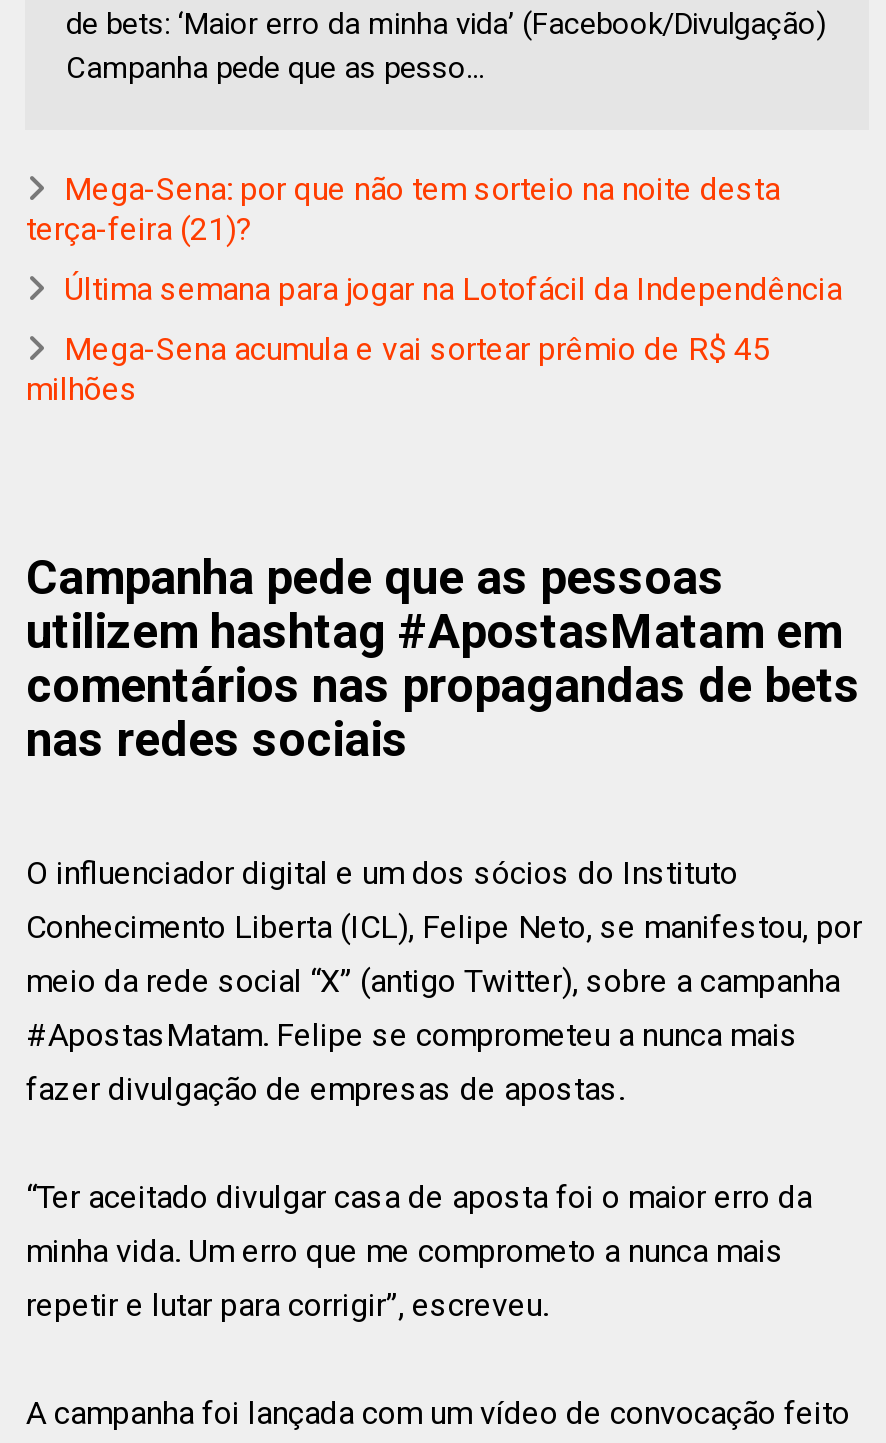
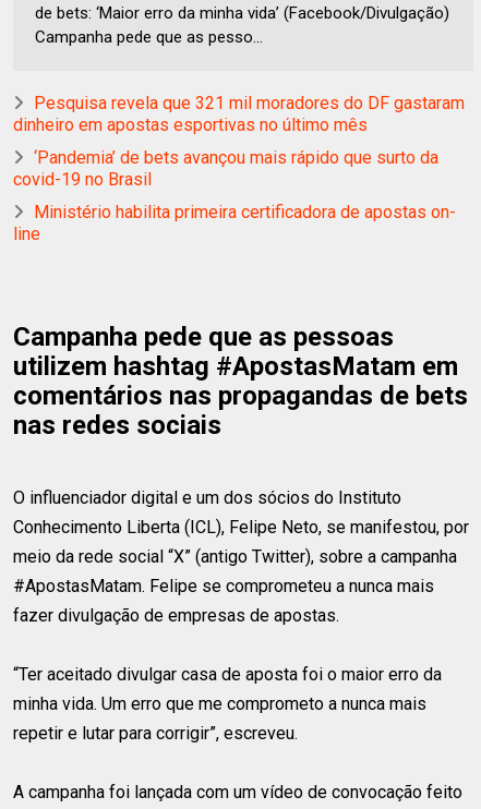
- Mega-Sena: por que não tem sorteio na noite desta
- terça-feira (21)?
+ Pesquisa revela que 321 mil moradores do DF gastaram
+ dinheiro em apostas esportivas no último mês

- Última semana para jogar na Lotofácil da Independência
+ ‘Pandemia’ de bets avançou mais rápido que surto da
+ covid-19 no Brasil

- Mega-Sena acumula e vai sortear prêmio de R$ 45
- milhões
+ Ministério habilita primeira certificadora de apostas on-
+ line
